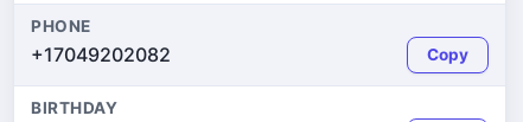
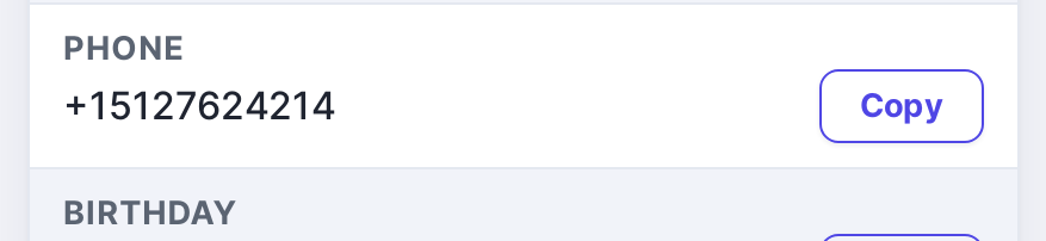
- +17049202082
+ +15127624214
